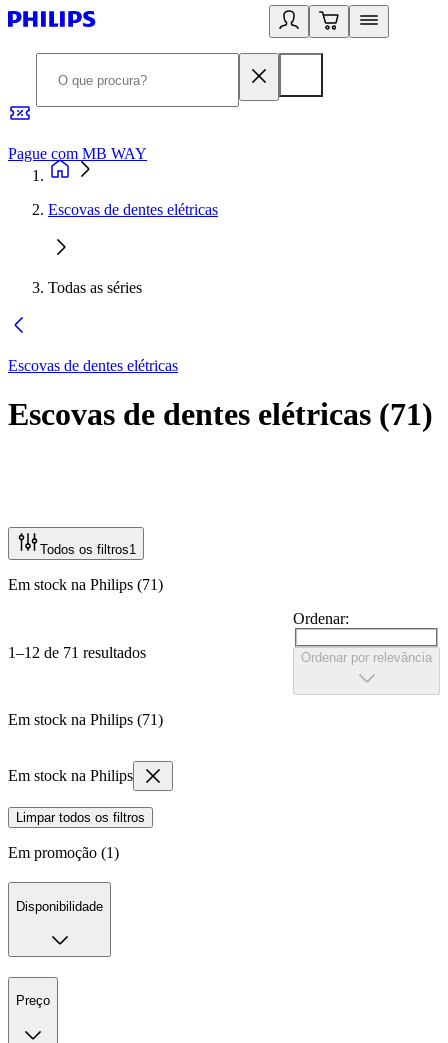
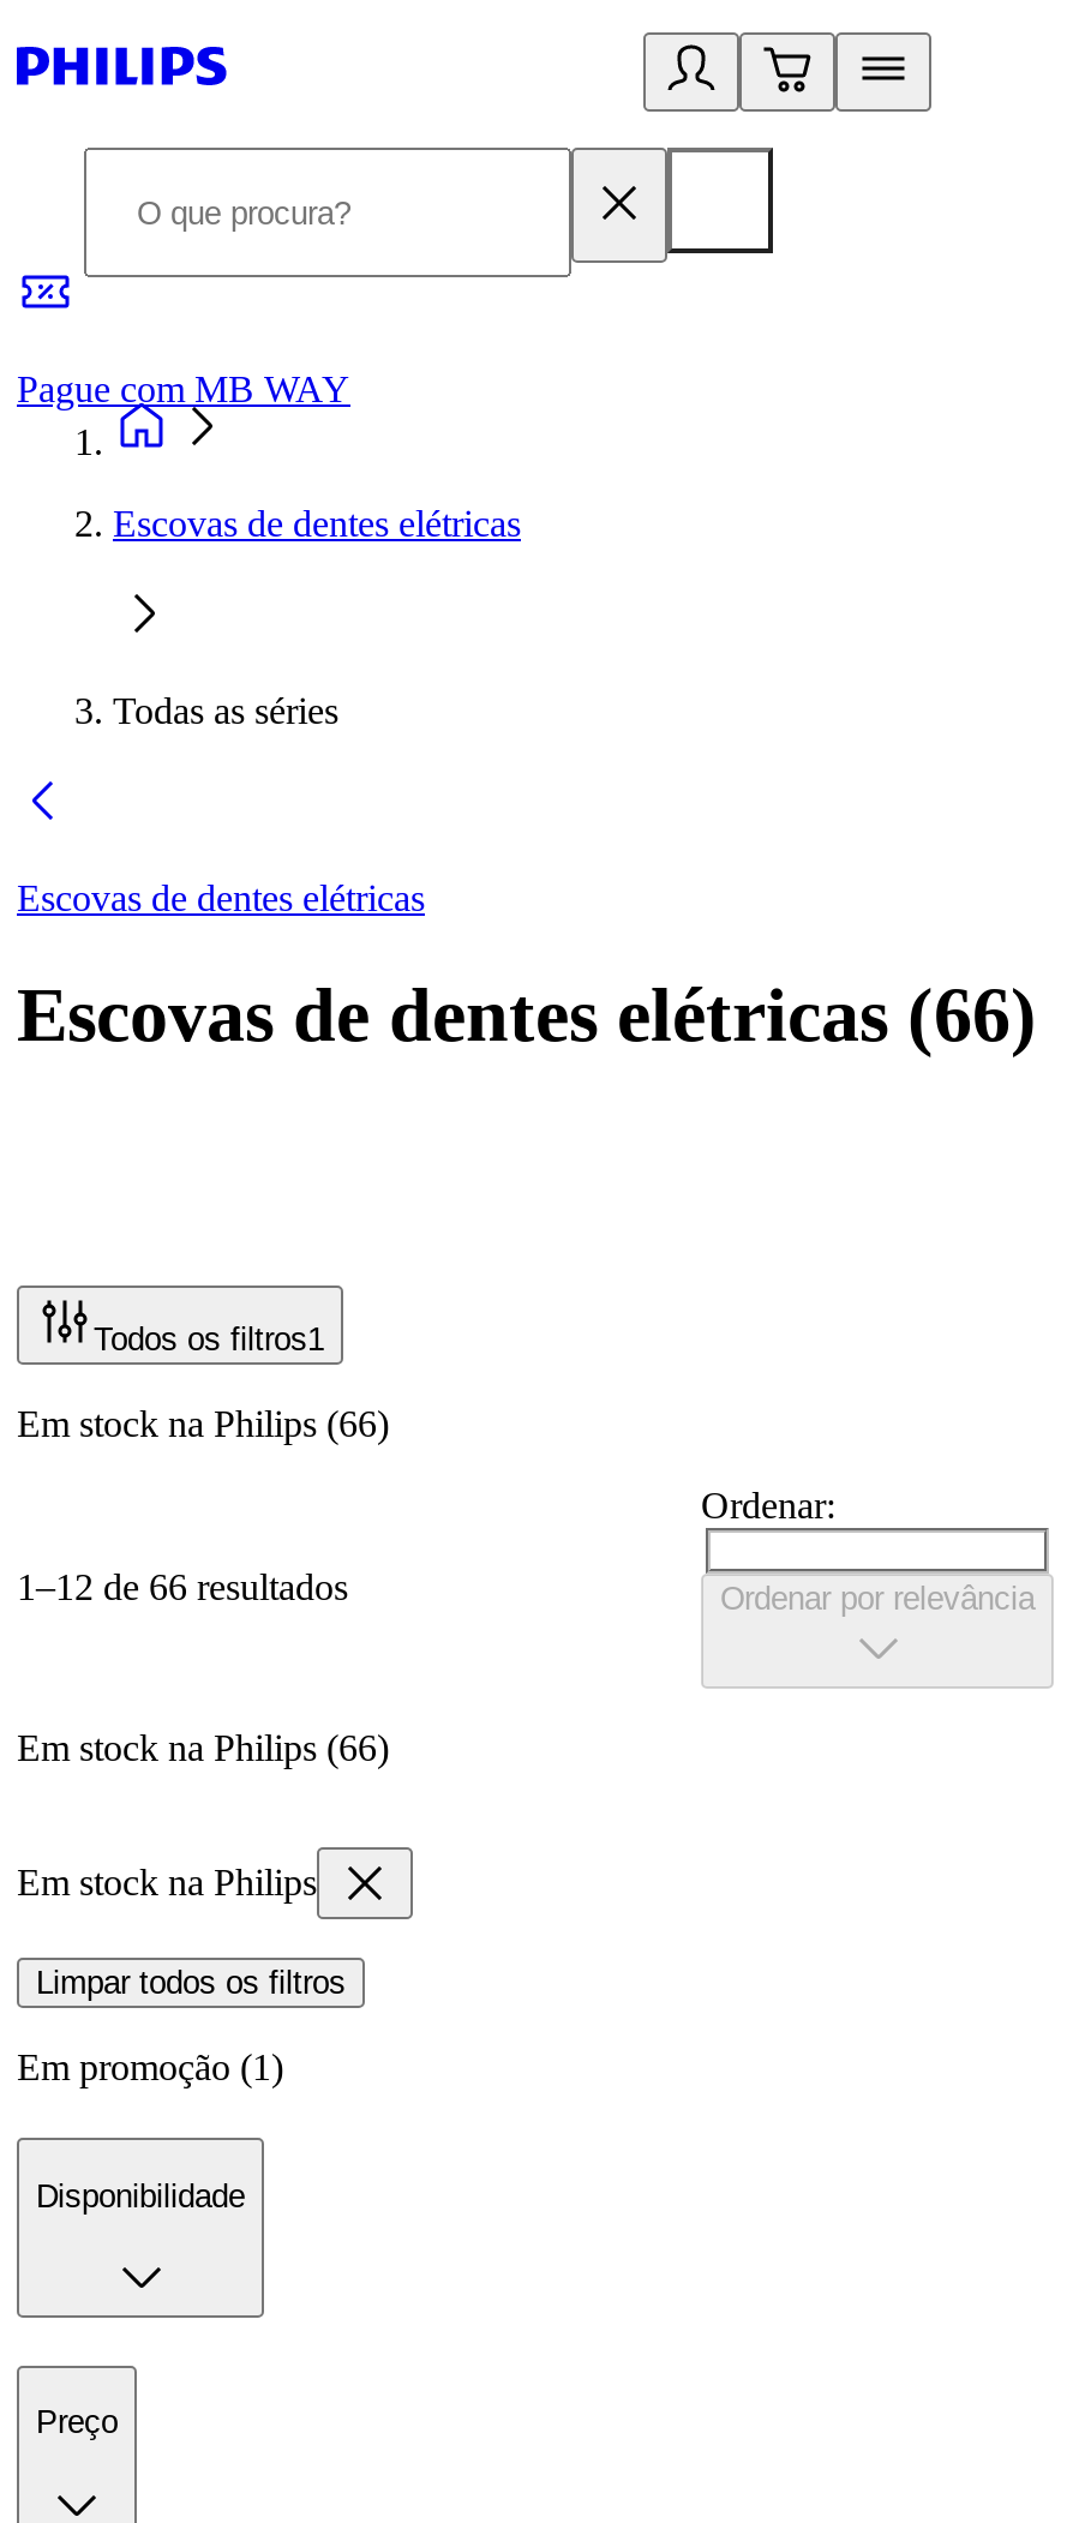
- Escovas de dentes elétricas (71)
+ Escovas de dentes elétricas (66)

- Em stock na Philips (71)
+ Em stock na Philips (66)

- 1–12 de 71 resultados
+ 1–12 de 66 resultados

- Em stock na Philips (71)
+ Em stock na Philips (66)
